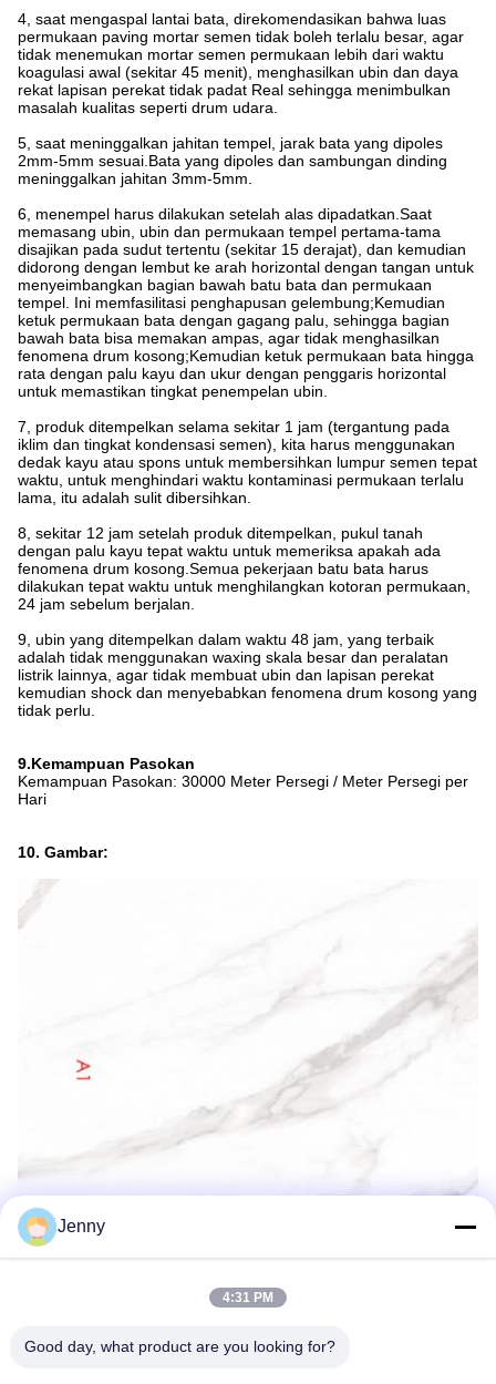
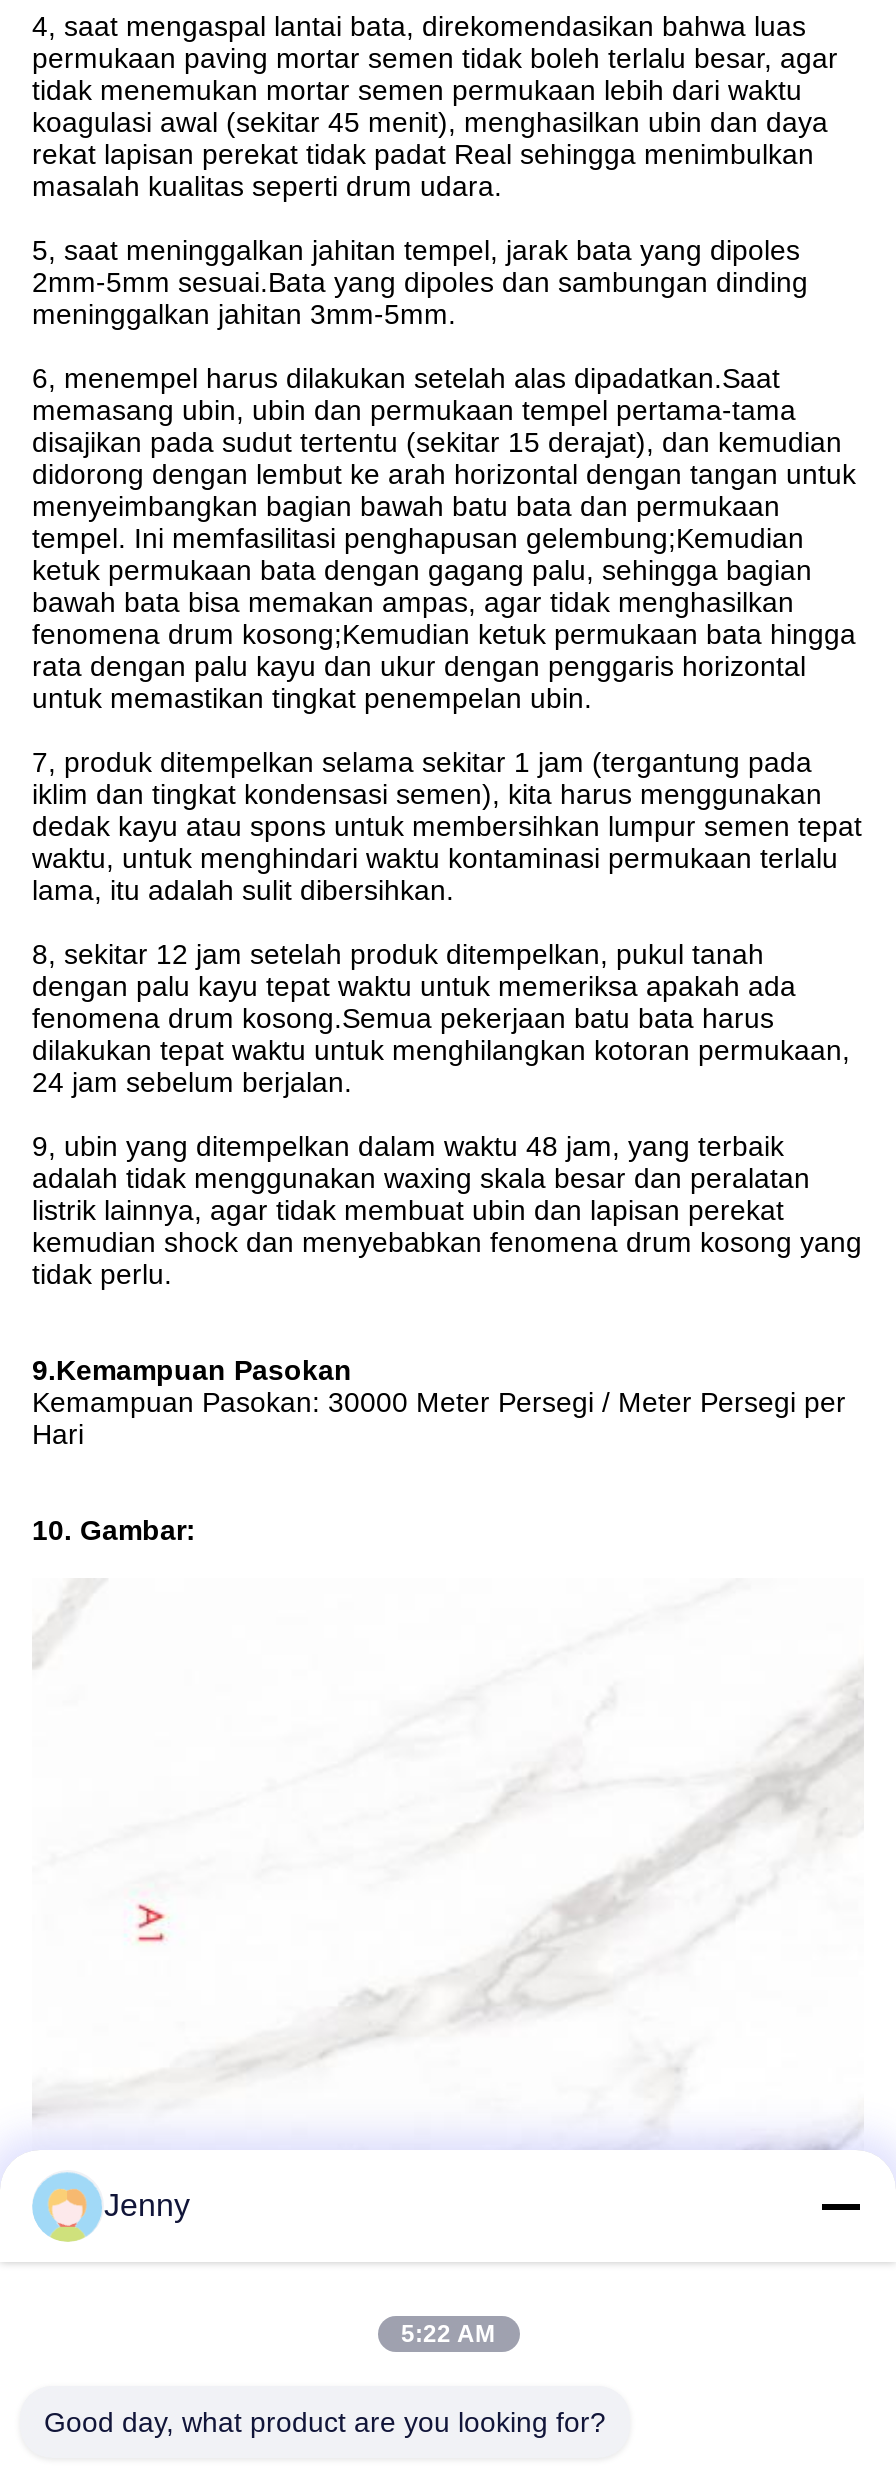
- 4:31 PM
+ 5:22 AM
